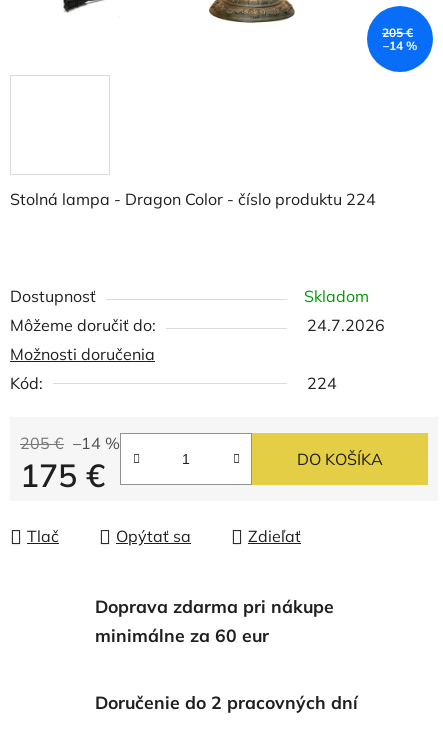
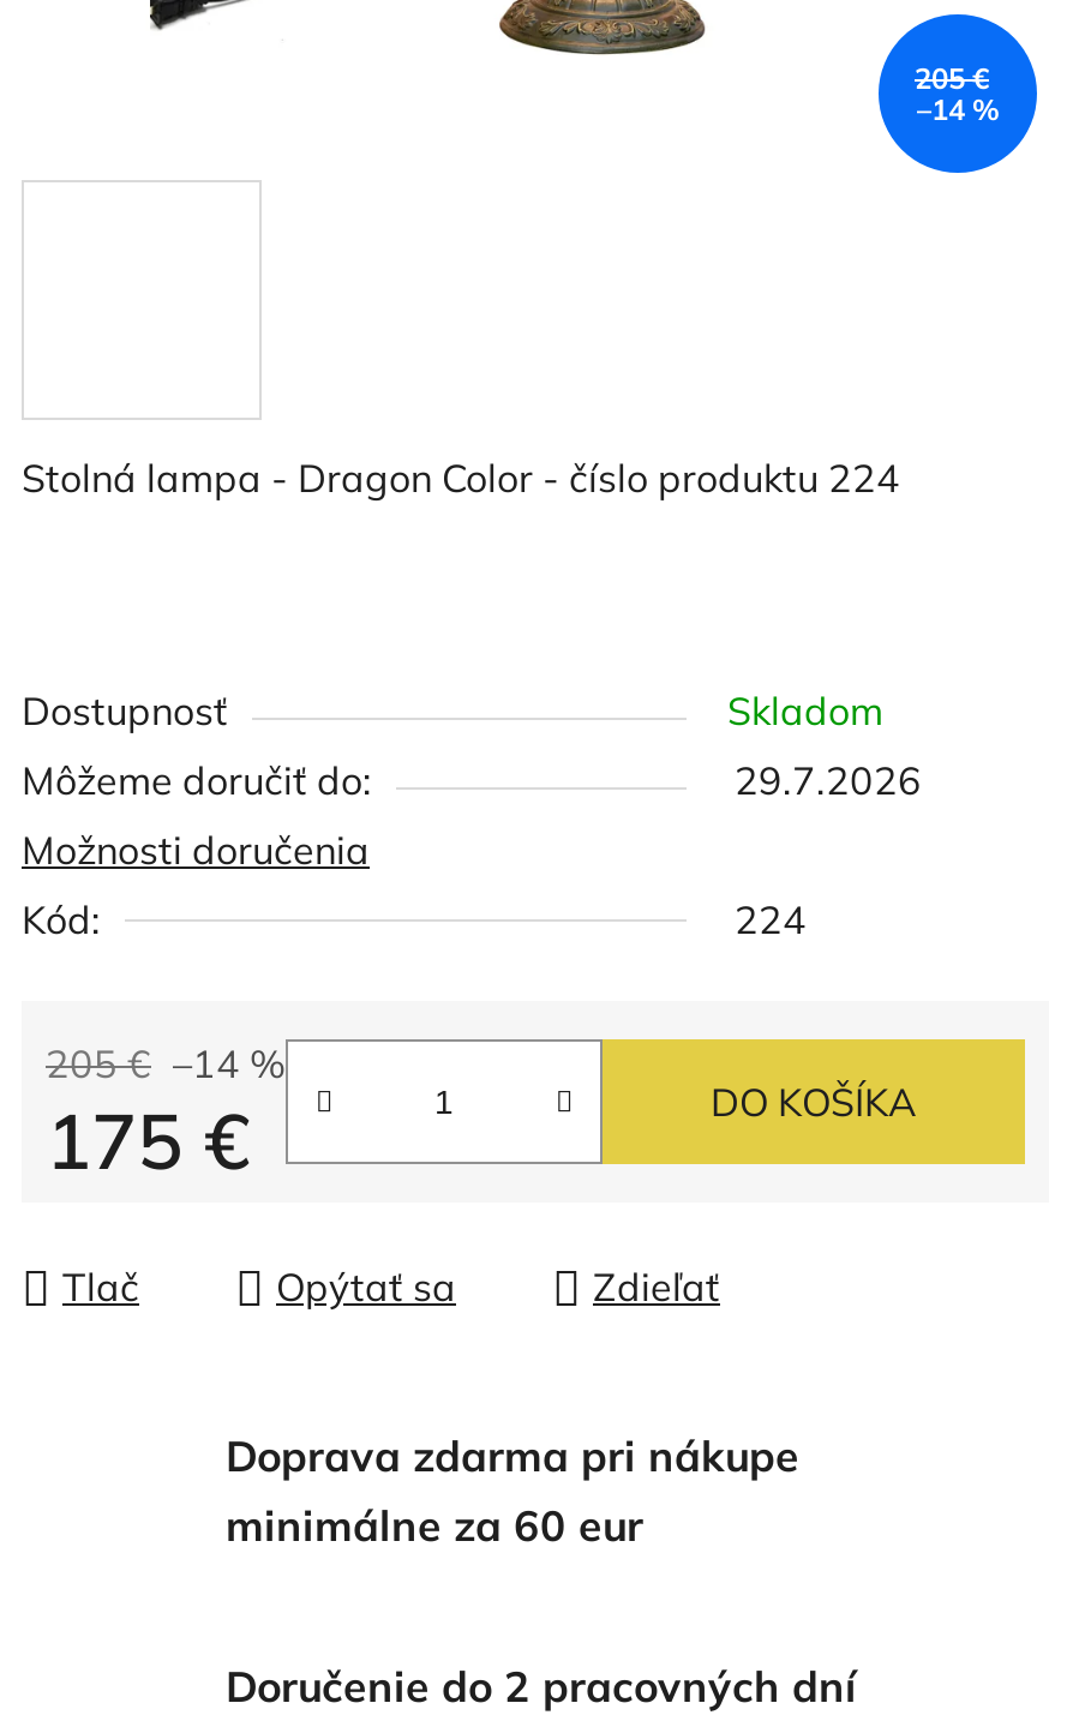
- 24.7.2026
+ 29.7.2026
